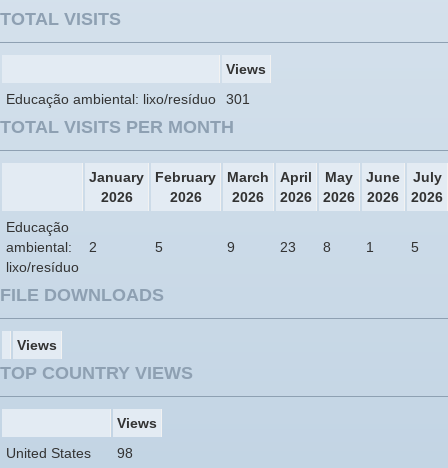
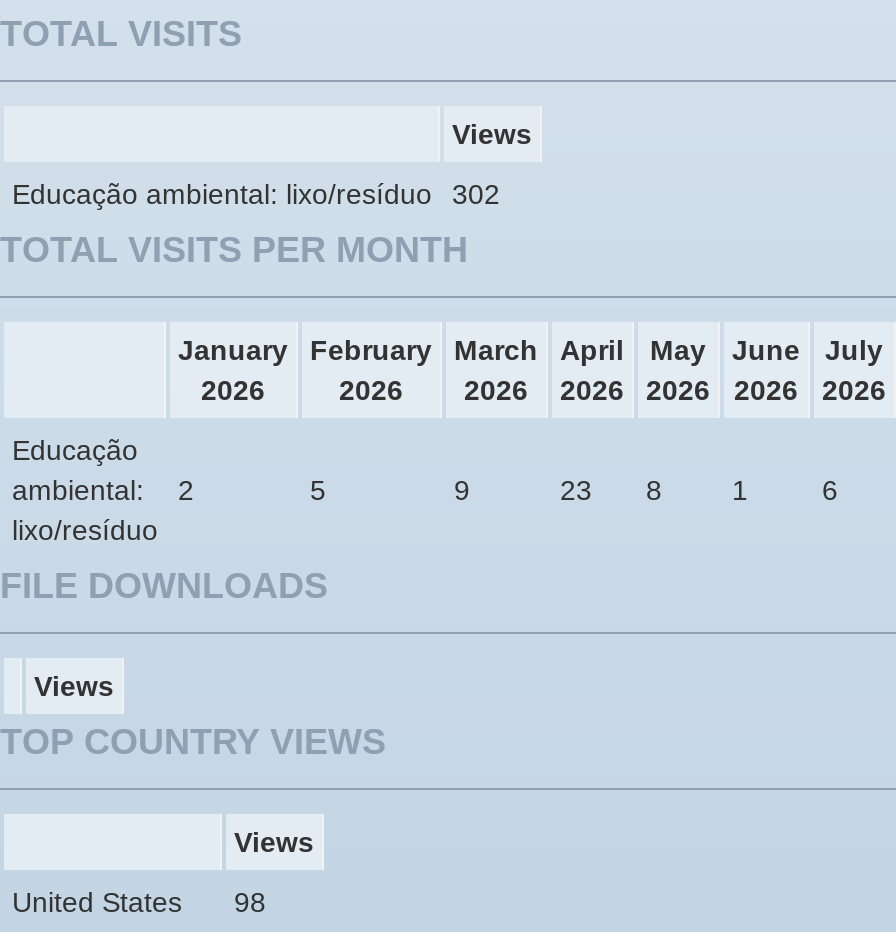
- Educação ambiental: lixo/resíduo 301
+ Educação ambiental: lixo/resíduo 302

- 5
+ 6
